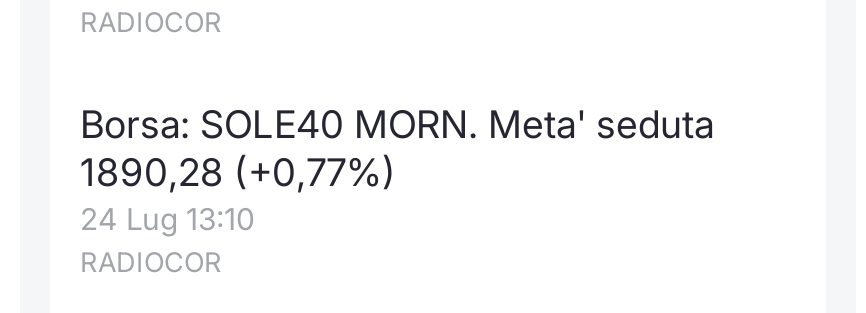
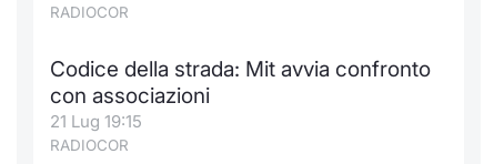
- Borsa: SOLE40 MORN. Meta' seduta
- 1890,28 (+0,77%)
- 24 Lug 13:10
+ Codice della strada: Mit avvia confronto
+ con associazioni
+ 21 Lug 19:15
